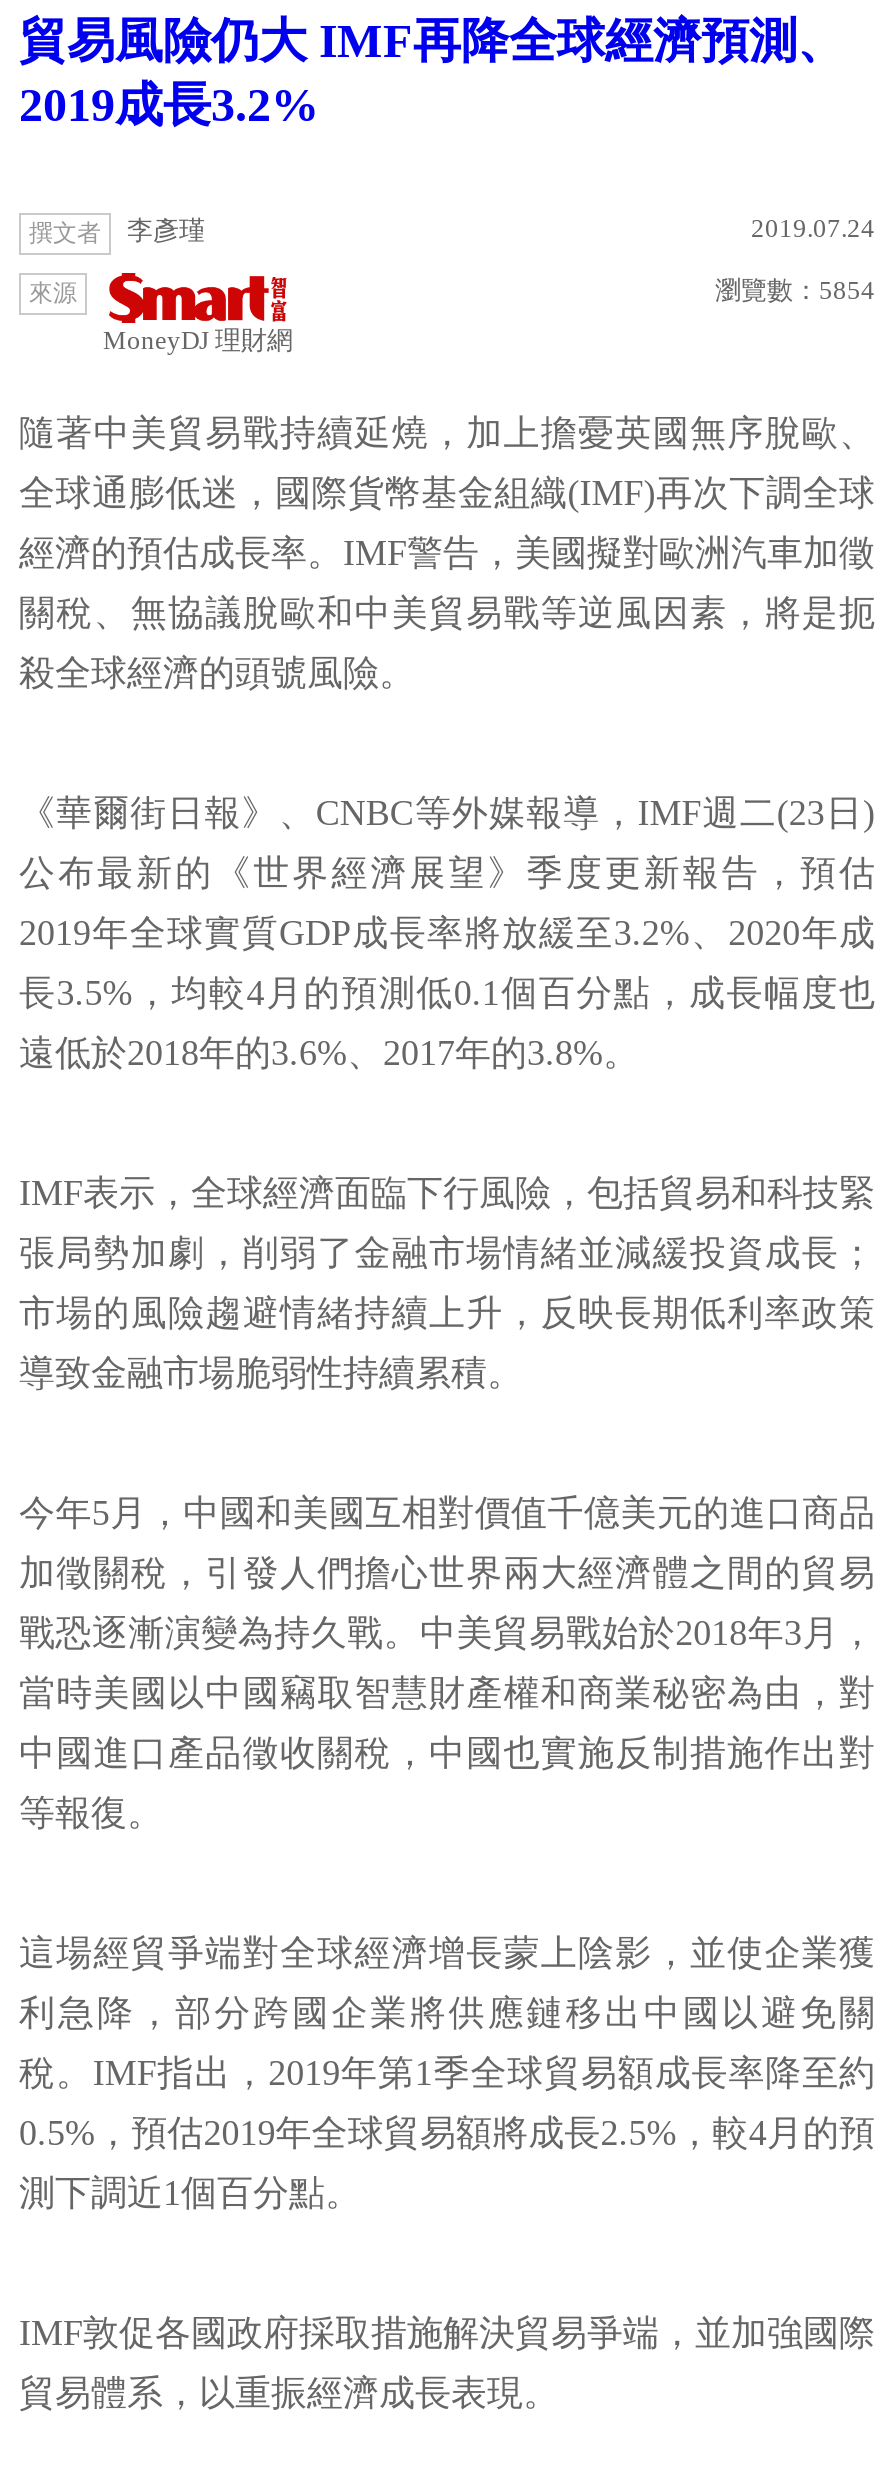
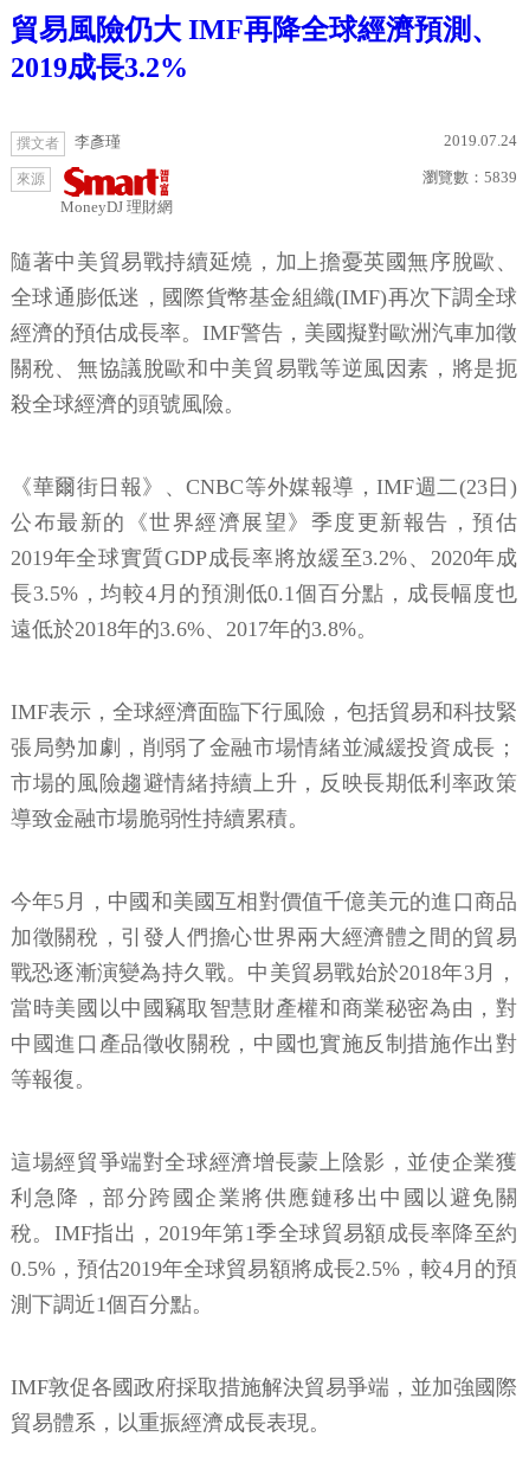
- 瀏覽數：5854
+ 瀏覽數：5839
